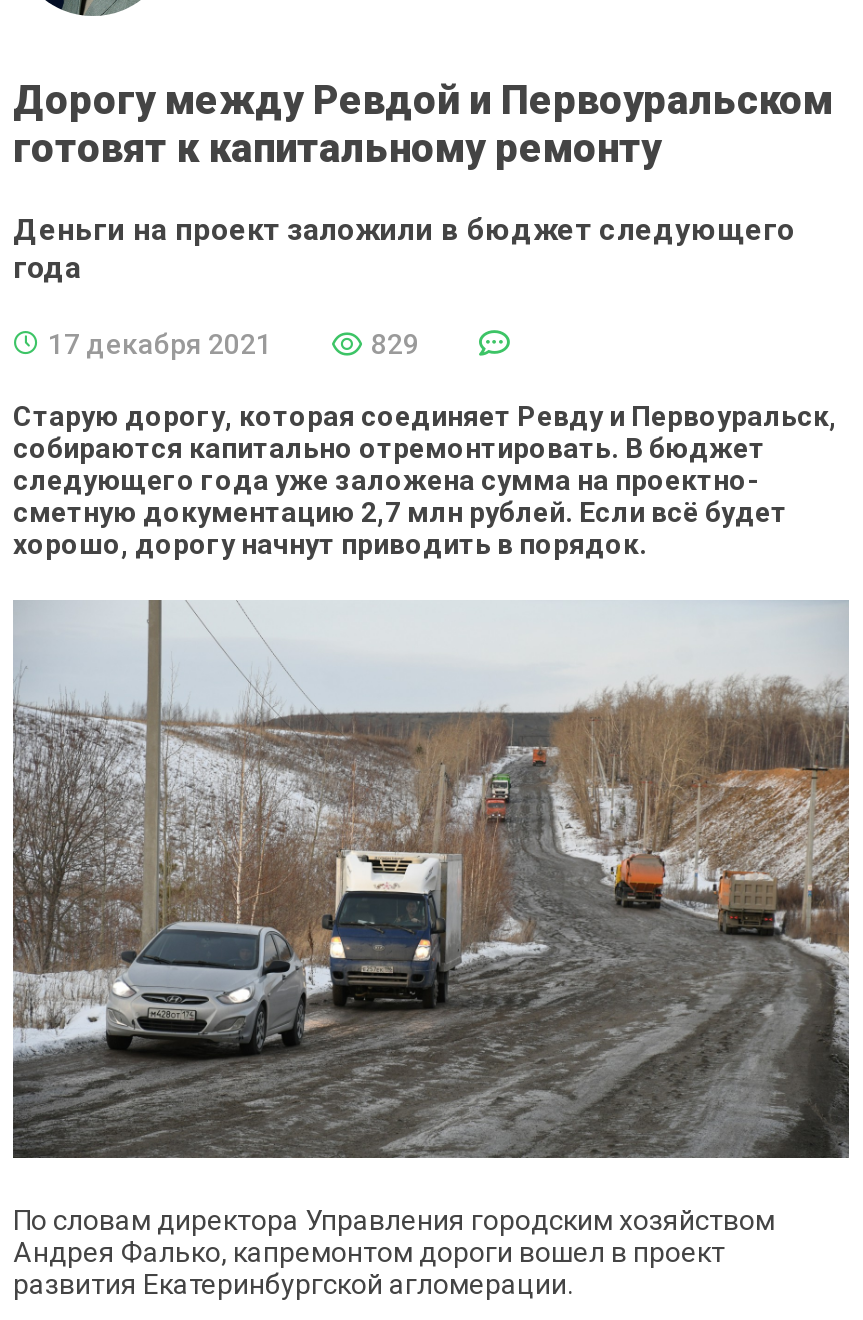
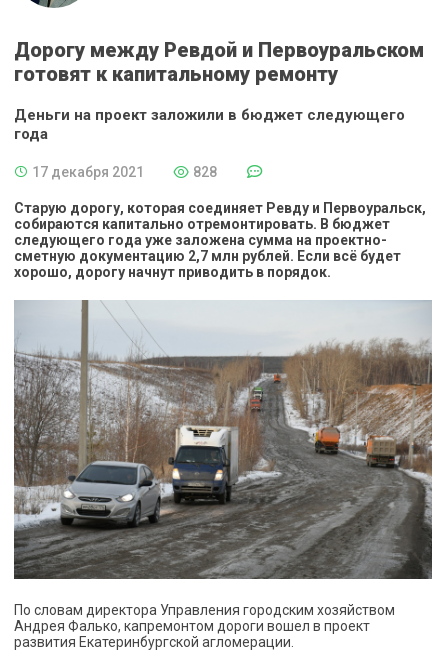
- 829
+ 828
